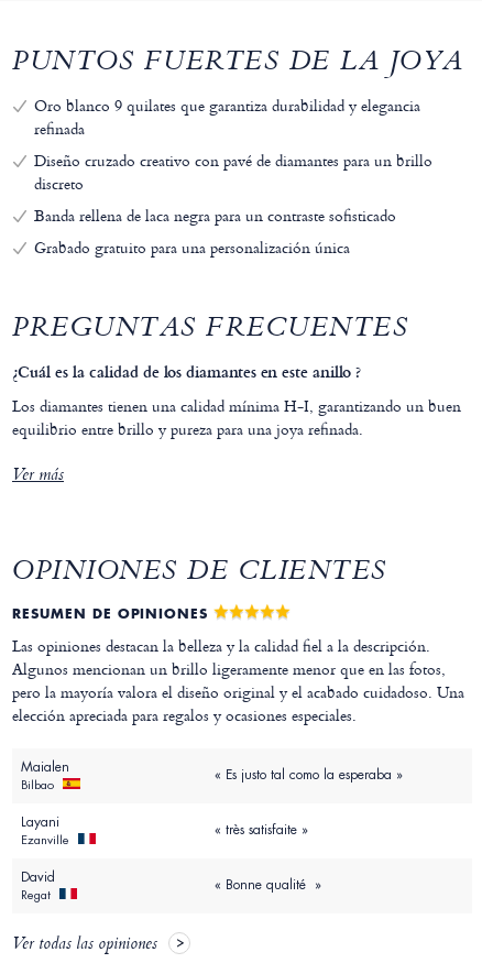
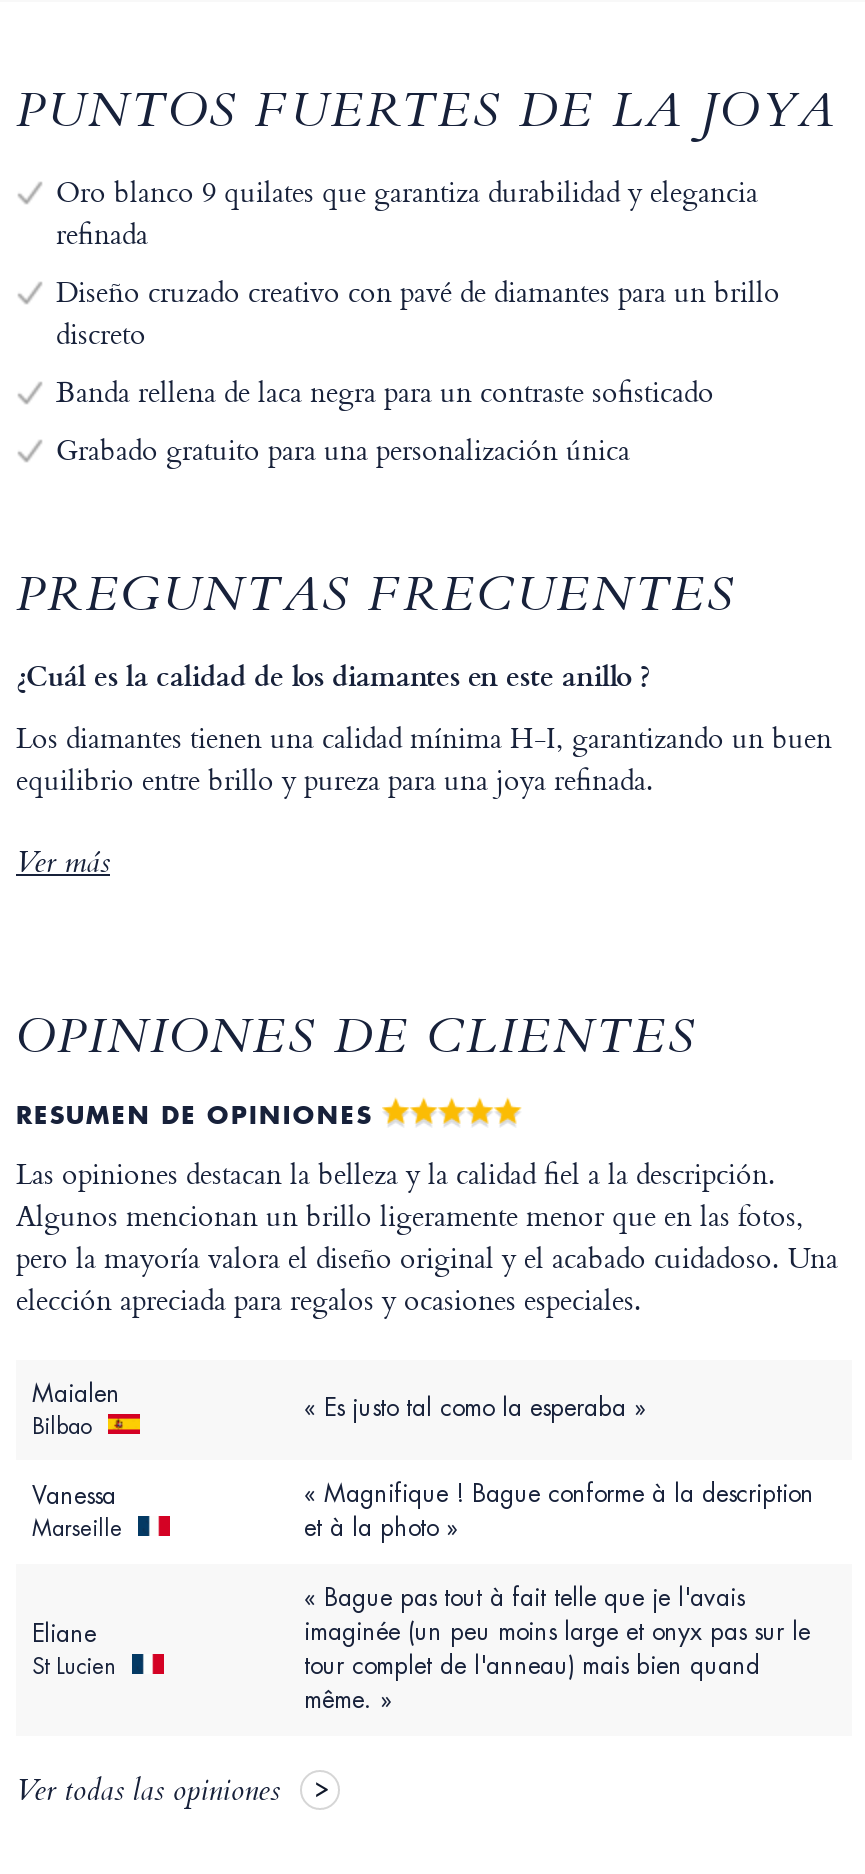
- Layani
- Ezanville
+ Vanessa
+ Marseille

- « très satisfaite »
+ « Magnifique ! Bague conforme à la description
+ et à la photo »

- David
- Regat
+ Eliane
+ St Lucien

- « Bonne qualité »
+ « Bague pas tout à fait telle que je l'avais
+ imaginée (un peu moins large et onyx pas sur le
+ tour complet de l'anneau) mais bien quand
+ même. »
